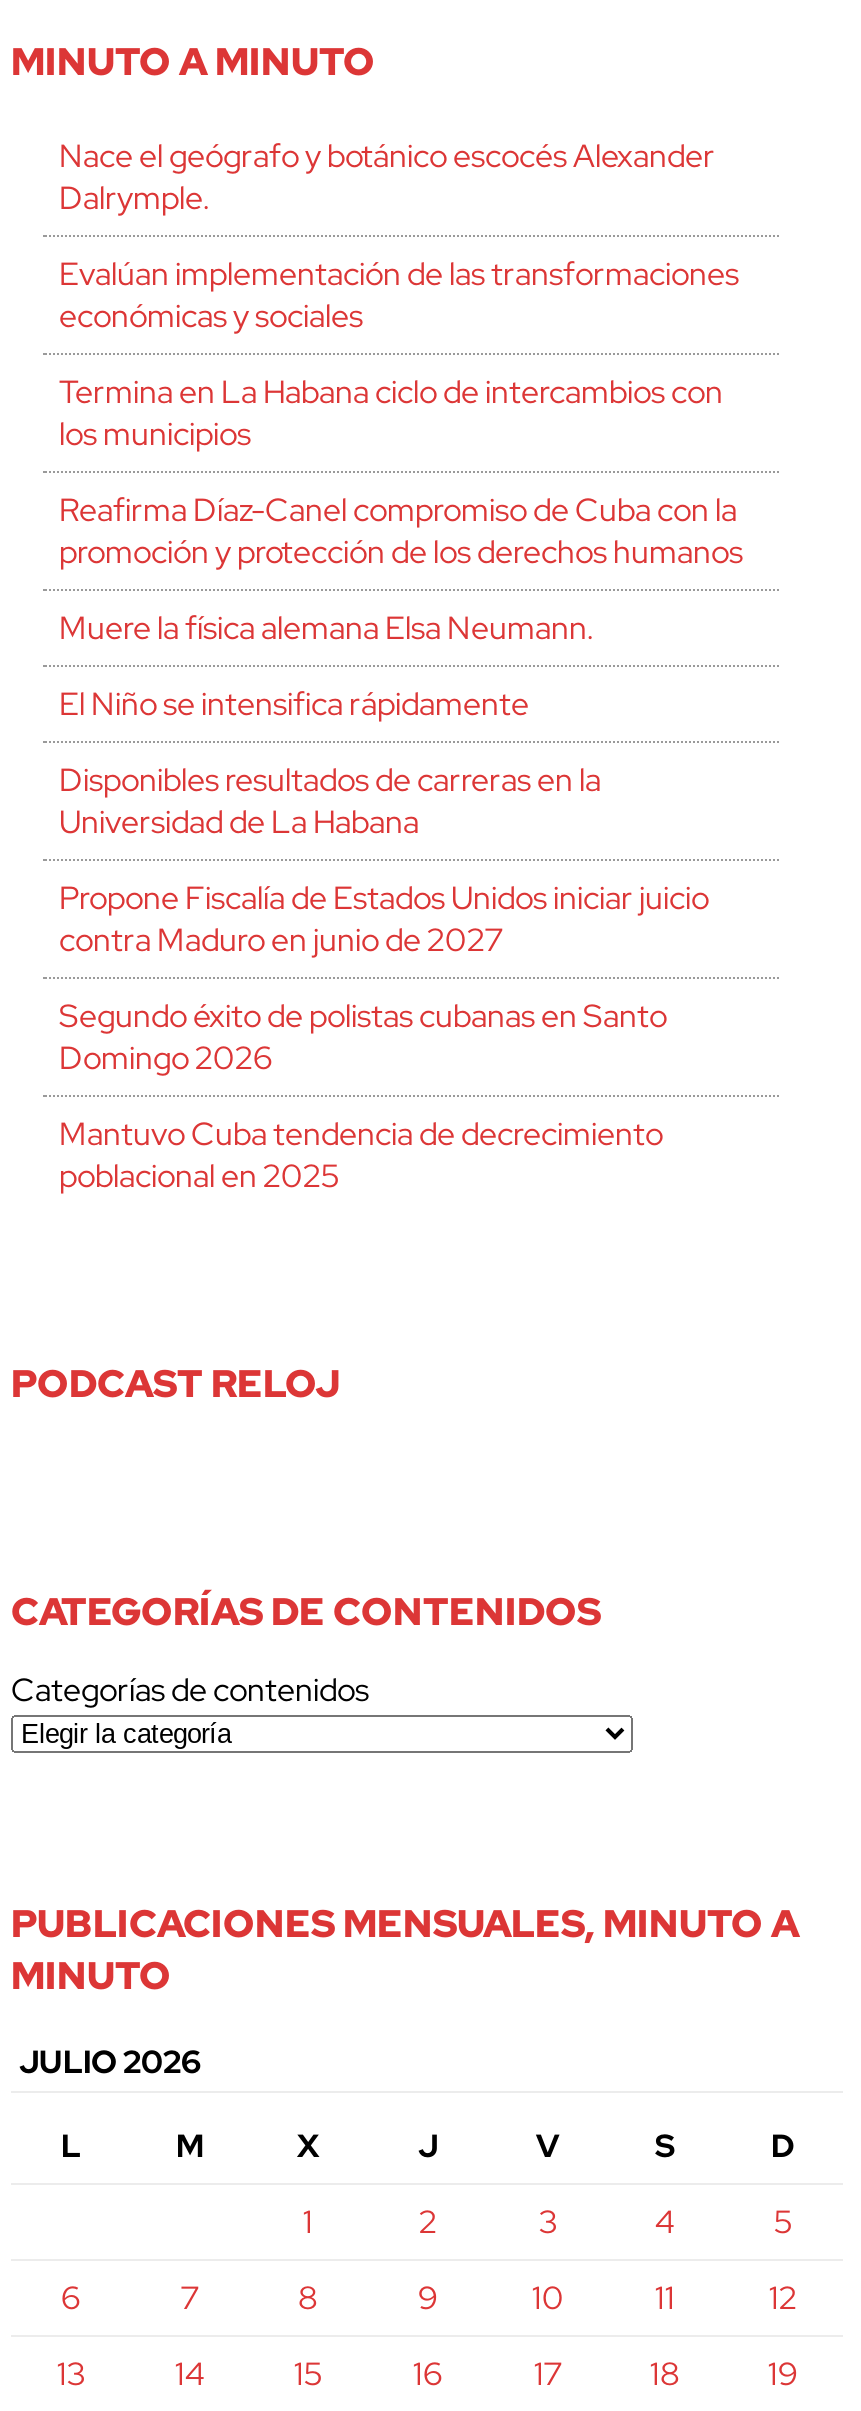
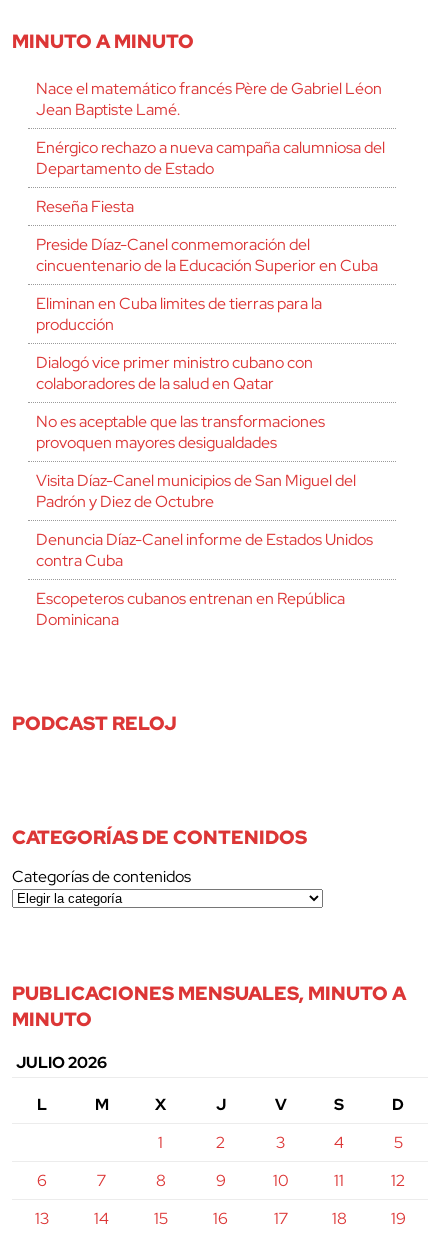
- Nace el geógrafo y botánico escocés Alexander
- Dalrymple.
+ Nace el matemático francés Père de Gabriel Léon
+ Jean Baptiste Lamé.

- Evalúan implementación de las transformaciones
- económicas y sociales
+ Enérgico rechazo a nueva campaña calumniosa del
+ Departamento de Estado

- Termina en La Habana ciclo de intercambios con
- los municipios
+ Reseña Fiesta

- Reafirma Díaz-Canel compromiso de Cuba con la
- promoción y protección de los derechos humanos
+ Preside Díaz-Canel conmemoración del
+ cincuentenario de la Educación Superior en Cuba

- Muere la física alemana Elsa Neumann.
+ Eliminan en Cuba limites de tierras para la
+ producción

- El Niño se intensifica rápidamente
+ Dialogó vice primer ministro cubano con
+ colaboradores de la salud en Qatar

- Disponibles resultados de carreras en la
- Universidad de La Habana
+ No es aceptable que las transformaciones
+ provoquen mayores desigualdades

- Propone Fiscalía de Estados Unidos iniciar juicio
- contra Maduro en junio de 2027
+ Visita Díaz-Canel municipios de San Miguel del
+ Padrón y Diez de Octubre

- Segundo éxito de polistas cubanas en Santo
- Domingo 2026
+ Denuncia Díaz-Canel informe de Estados Unidos
+ contra Cuba

- Mantuvo Cuba tendencia de decrecimiento
- poblacional en 2025
+ Escopeteros cubanos entrenan en República
+ Dominicana
